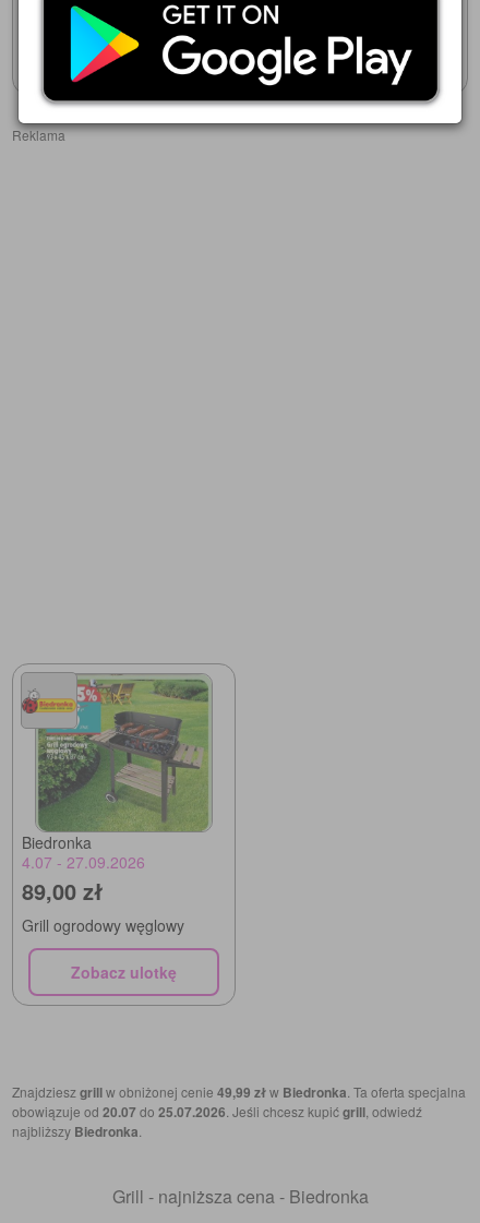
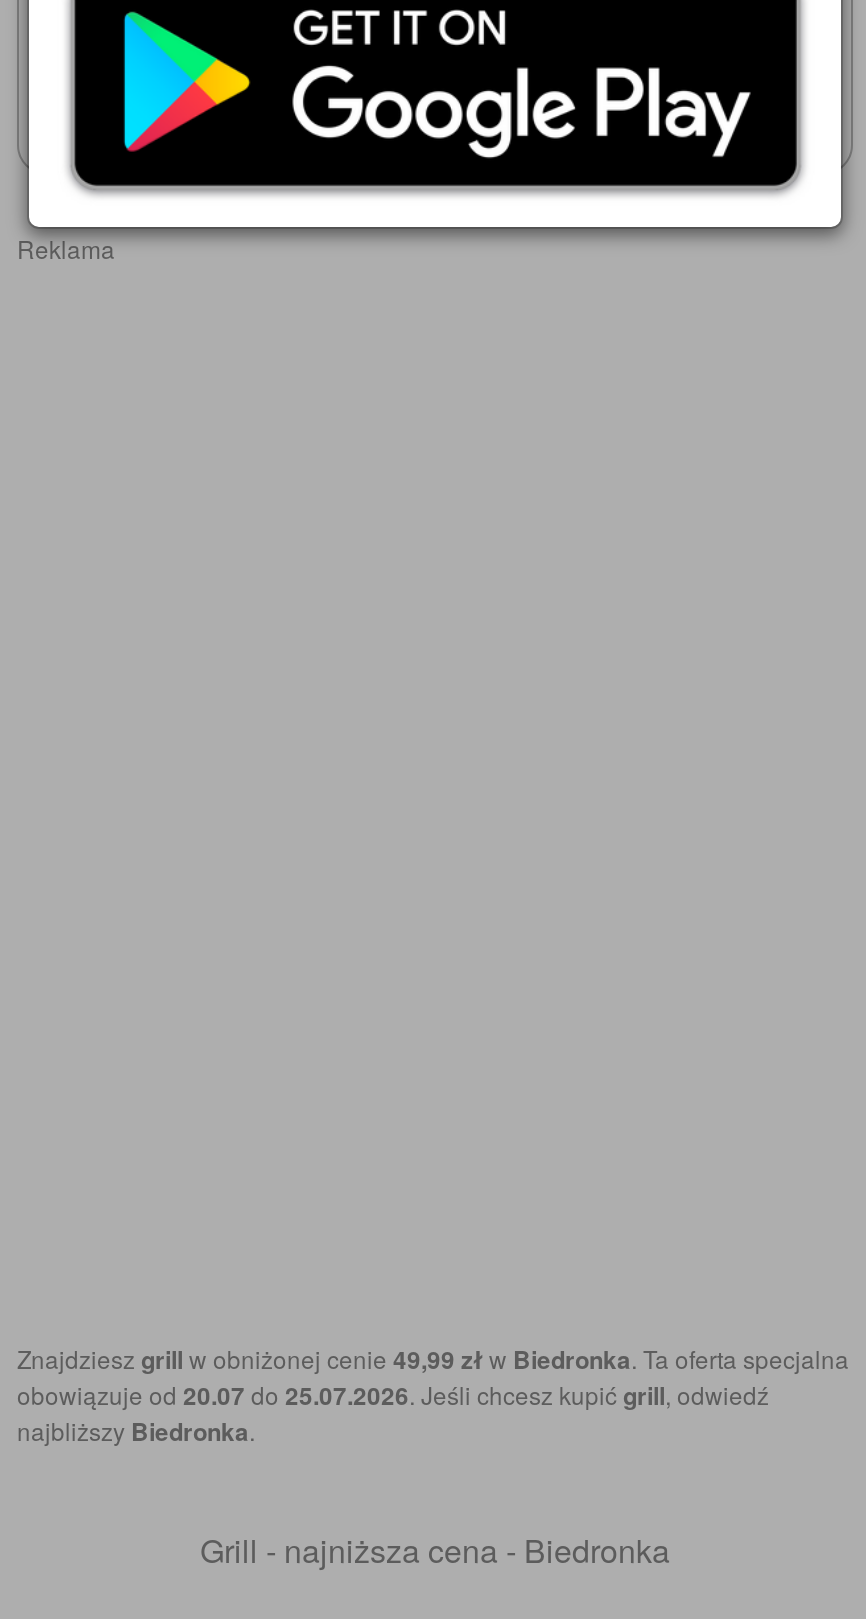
- [image]
- Biedronka
- 4.07 - 27.09.2026
- 89,00 zł
- Grill ogrodowy węglowy
- Zobacz ulotkę
